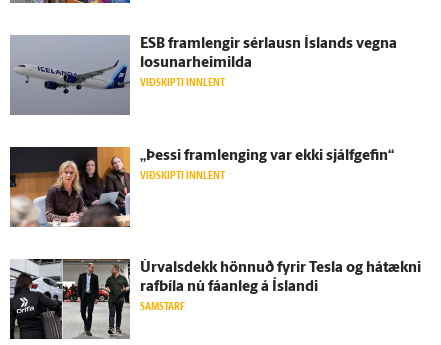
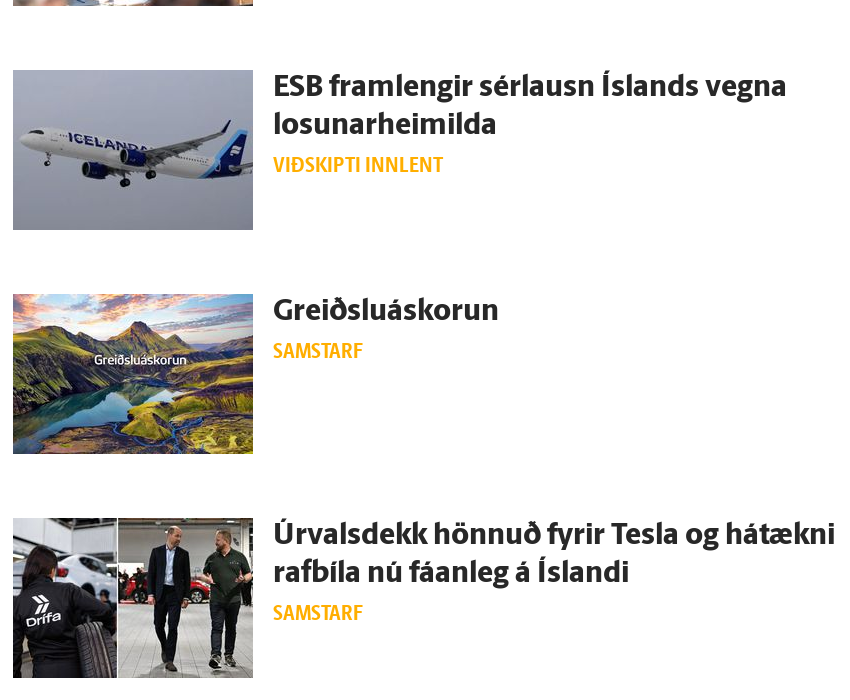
- [image]
- „Þessi framlenging var ekki sjálfgefin“
- VIÐSKIPTI INNLENT
+ [image]
+ Greiðsluáskorun
+ SAMSTARF
